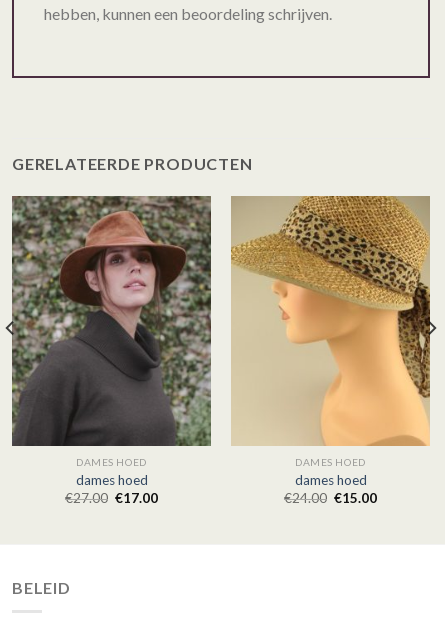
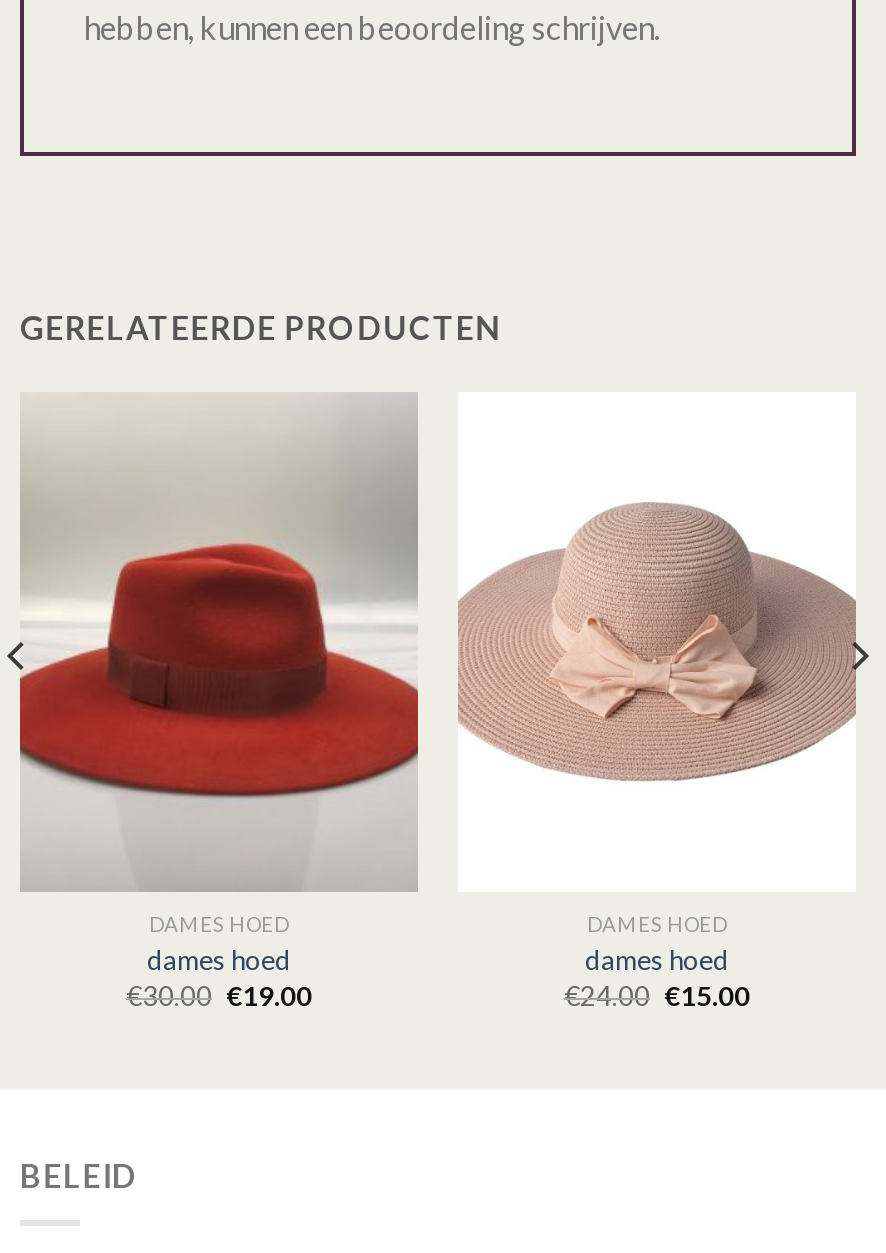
- [image]
+ [image]

- [image]
+ [image]

- €27.00 €17.00
+ €30.00 €19.00
